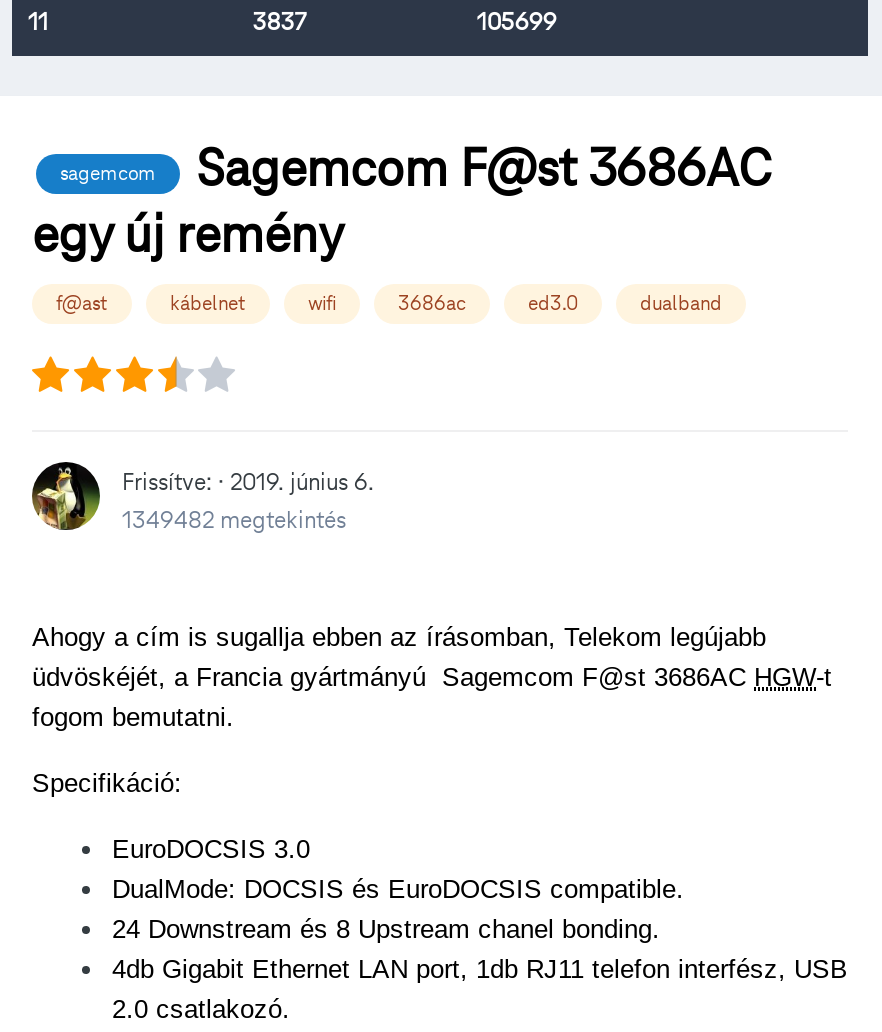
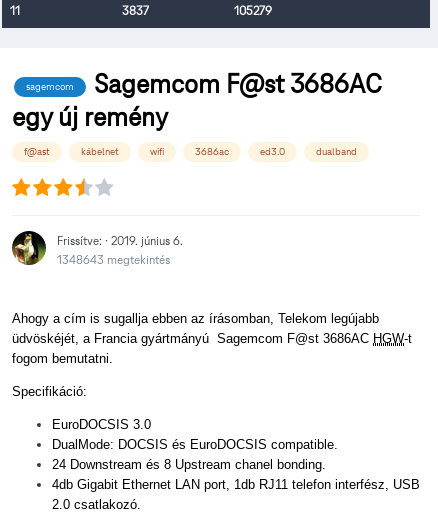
- 105699
+ 105279

- 1349482 megtekintés
+ 1348643 megtekintés
